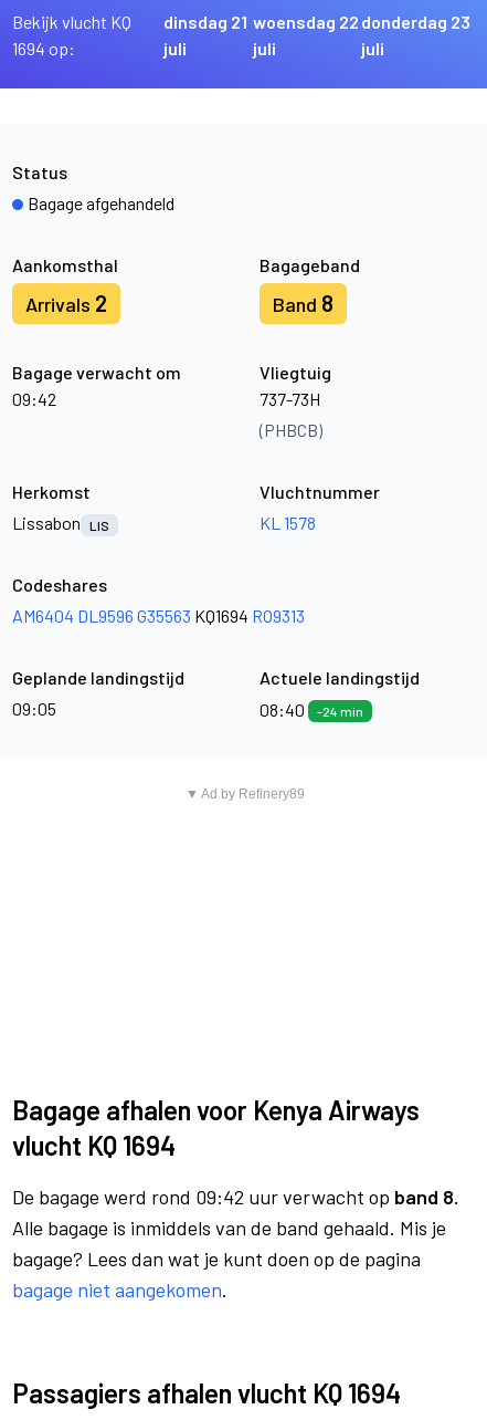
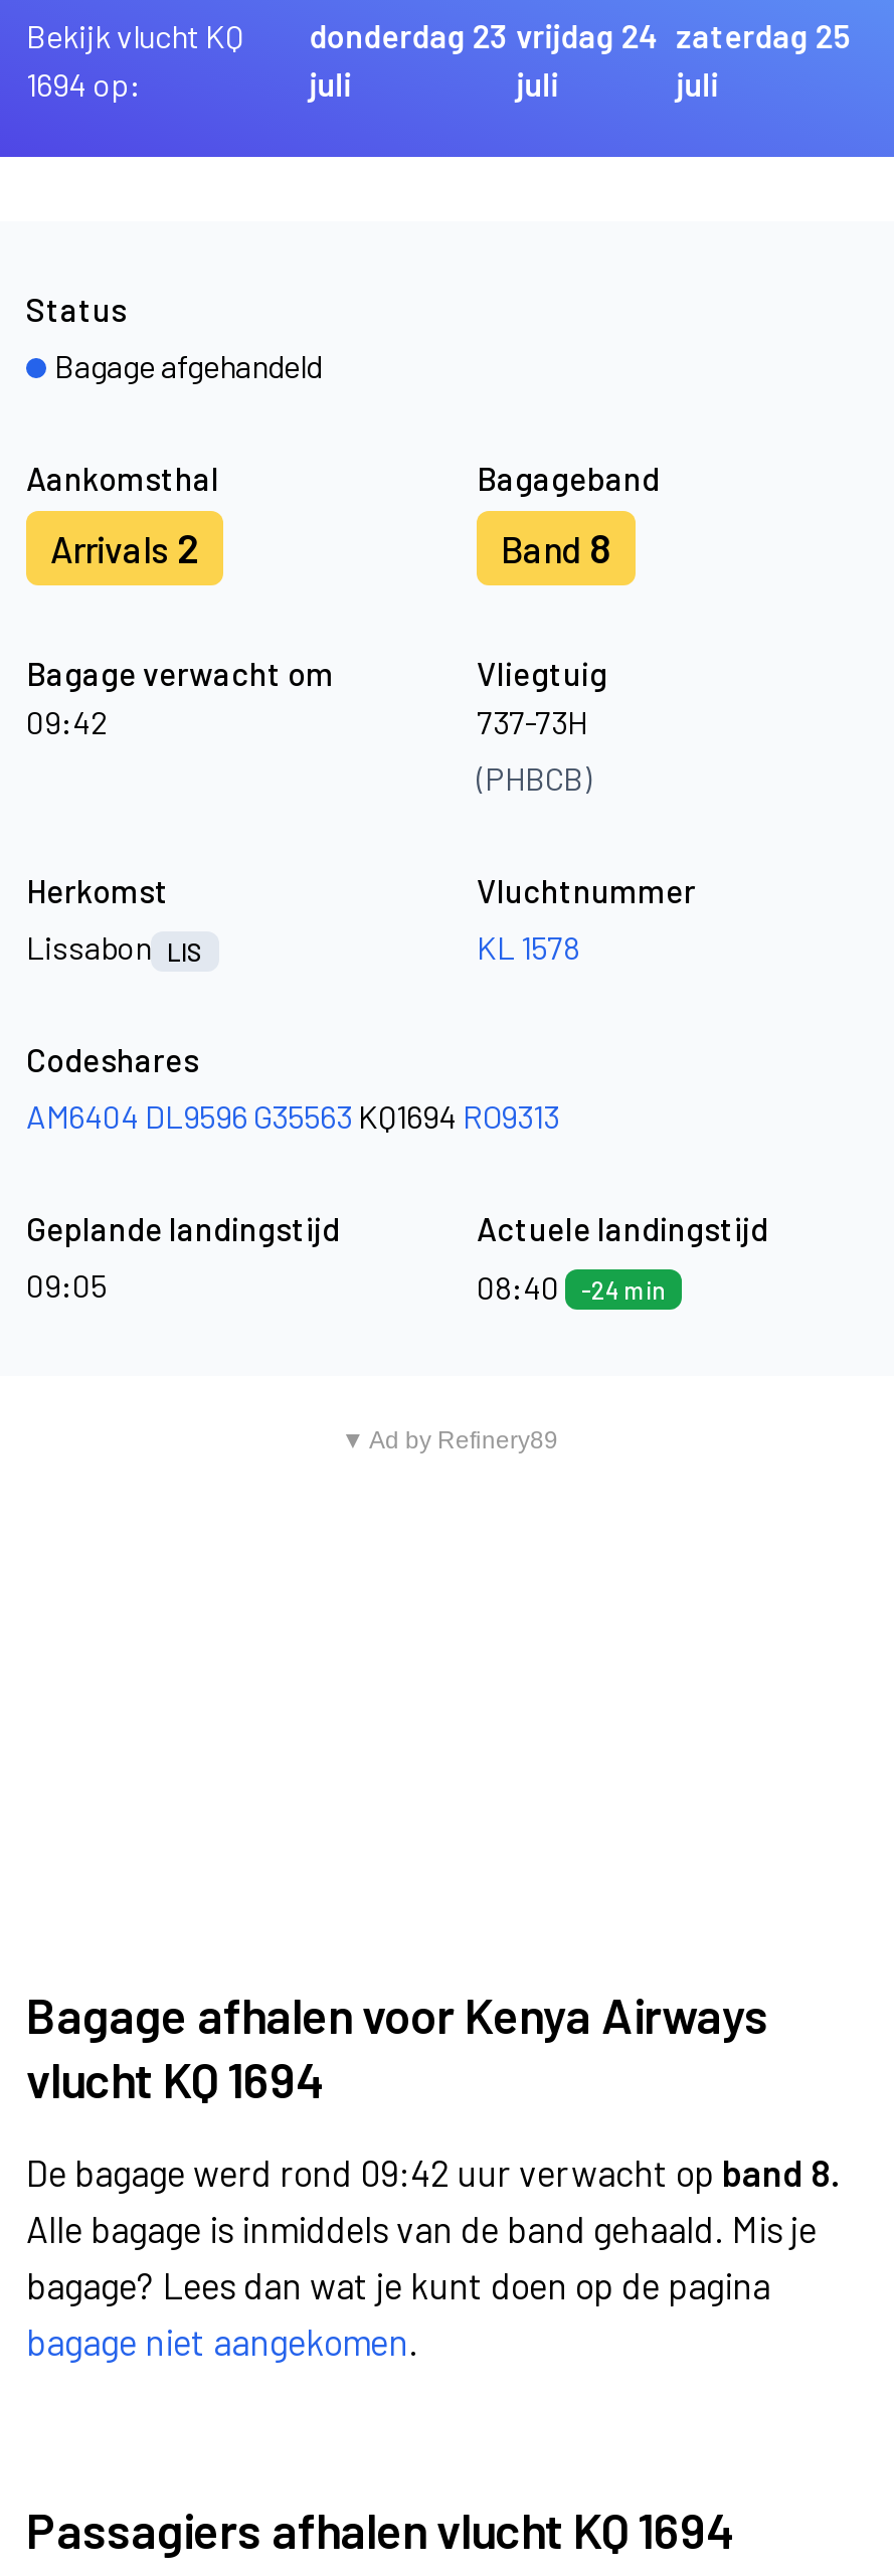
- dinsdag 21
+ donderdag 23

- woensdag 22
+ vrijdag 24

- donderdag 23
+ zaterdag 25
